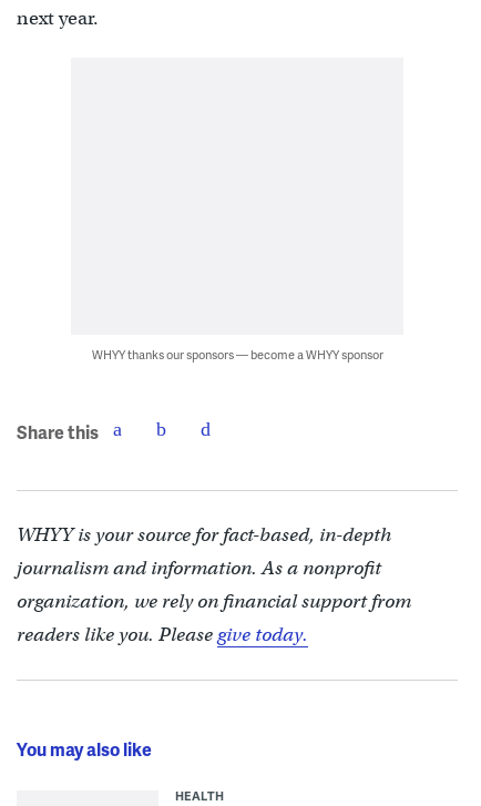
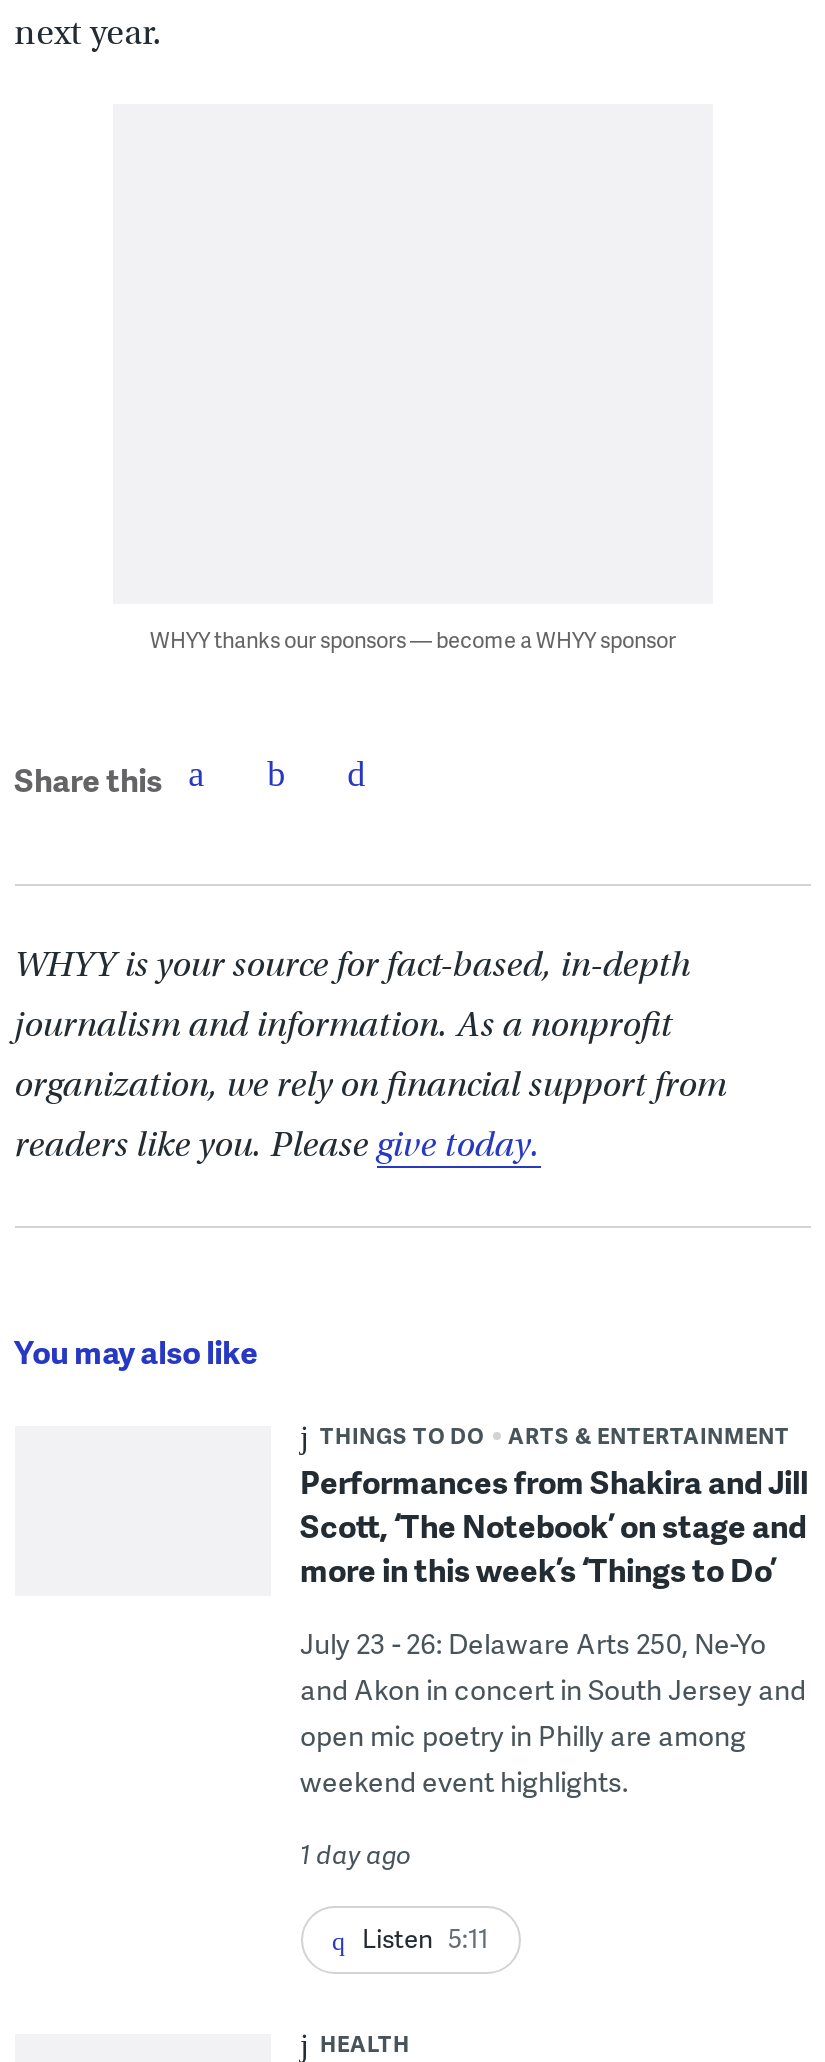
+ THINGS TO DO
+ ARTS & ENTERTAINMENT
+ Performances from Shakira and Jill
+ Scott, ‘The Notebook’ on stage and
+ more in this week’s ‘Things to Do’
+ July 23 - 26: Delaware Arts 250, Ne-Yo
+ and Akon in concert in South Jersey and
+ open mic poetry in Philly are among
+ weekend event highlights.
+ 1 day ago
+ Listen 5:11
